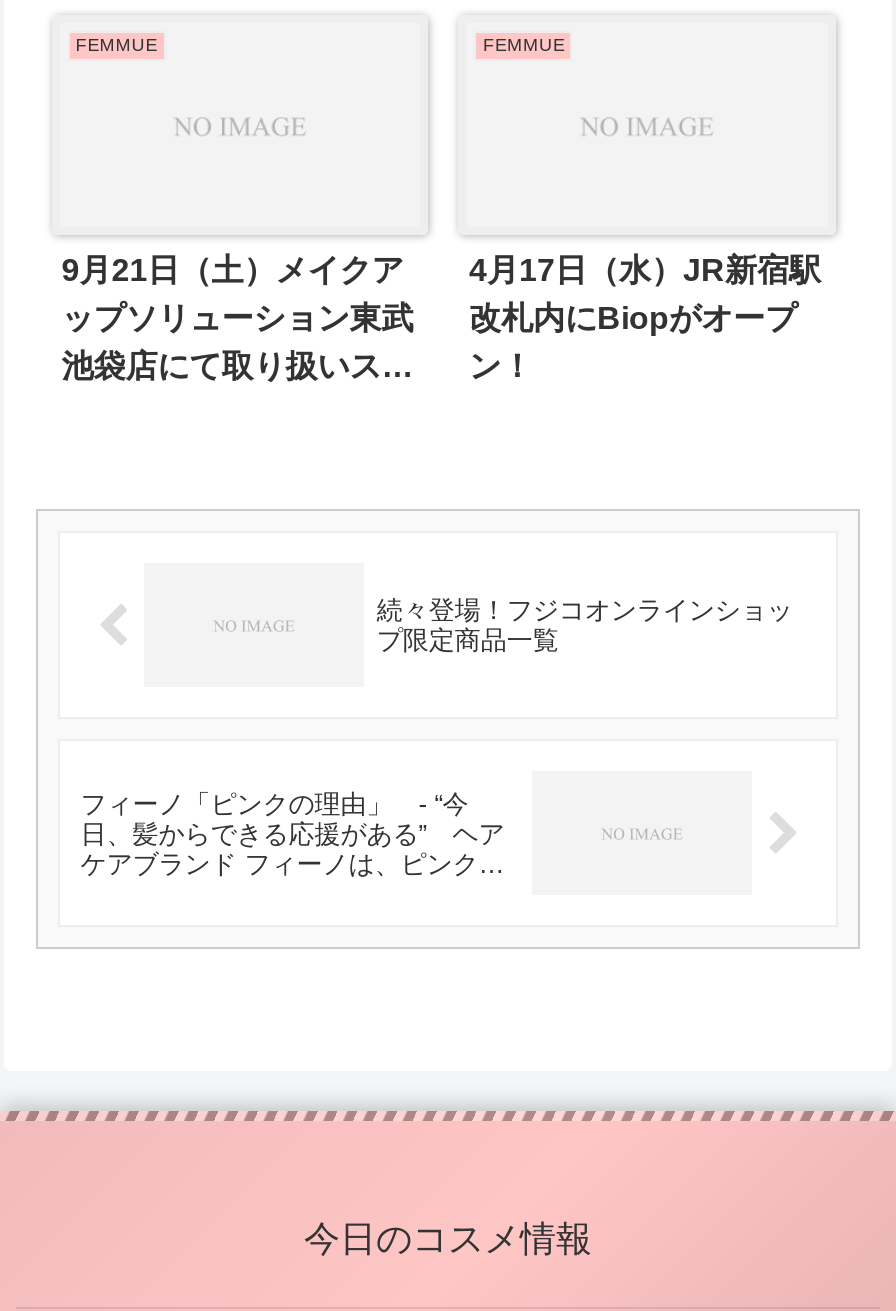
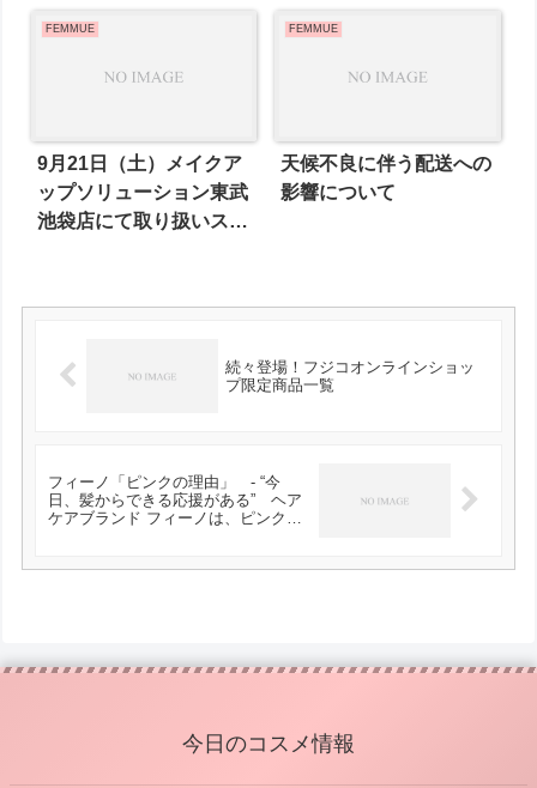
- 4月17日（水）JR新宿駅
- 改札内にBiopがオープ
- ン！
+ 天候不良に伴う配送への
+ 影響について
